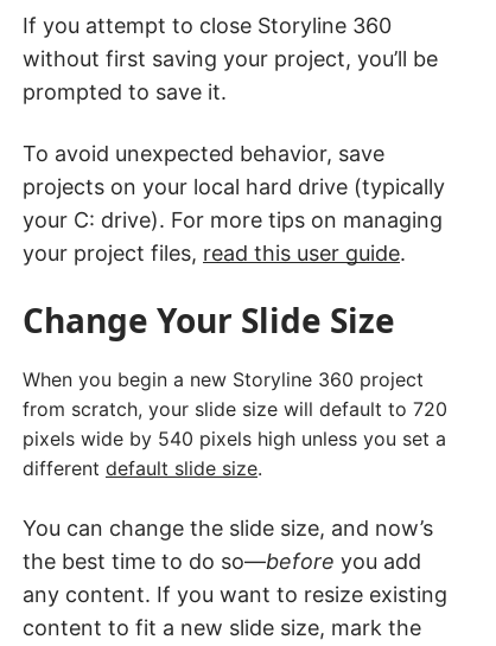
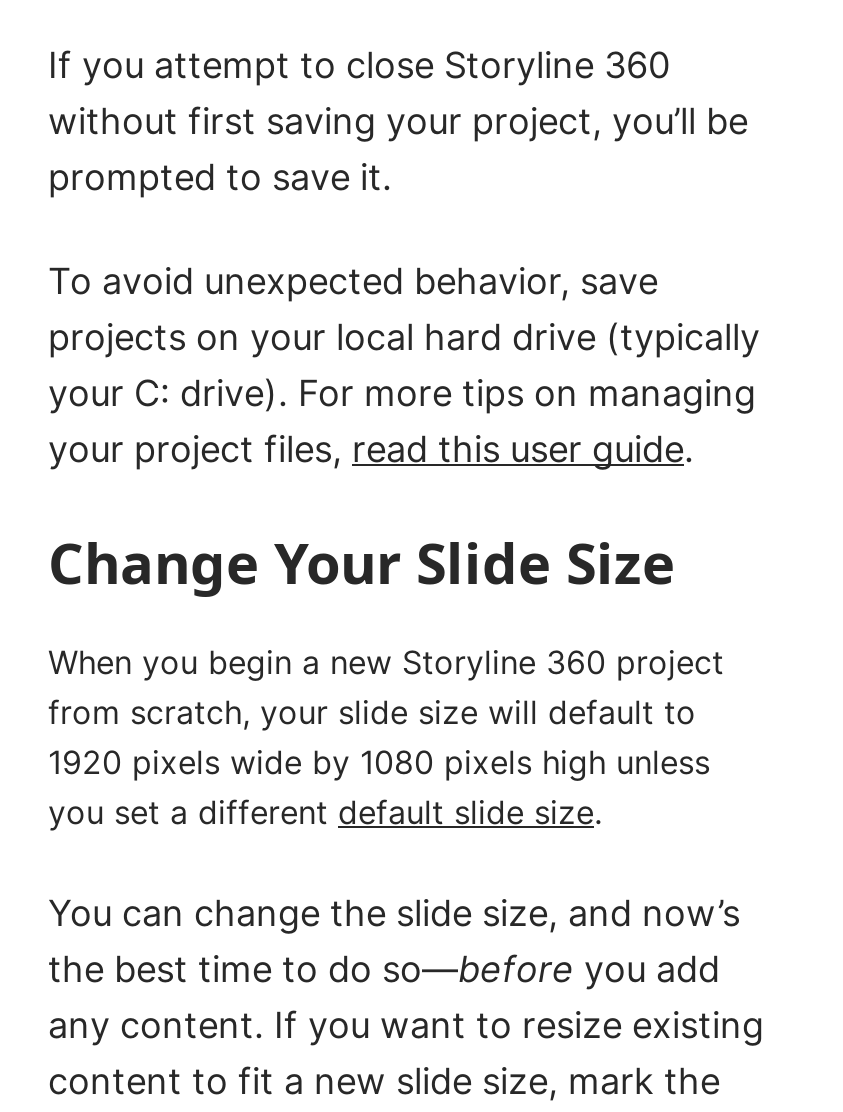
- from scratch, your slide size will default to 720
- pixels wide by 540 pixels high unless you set a
- different default slide size.
+ from scratch, your slide size will default to
+ 1920 pixels wide by 1080 pixels high unless
+ you set a different default slide size.
